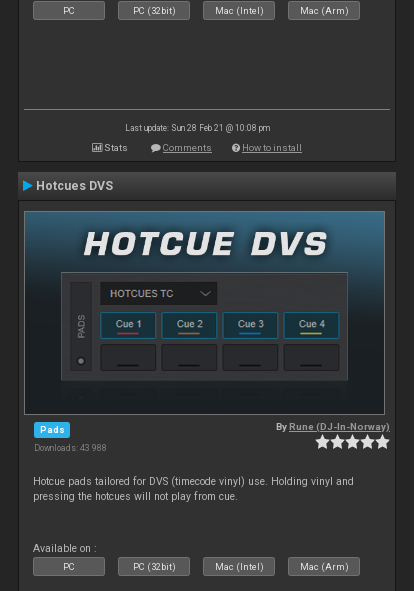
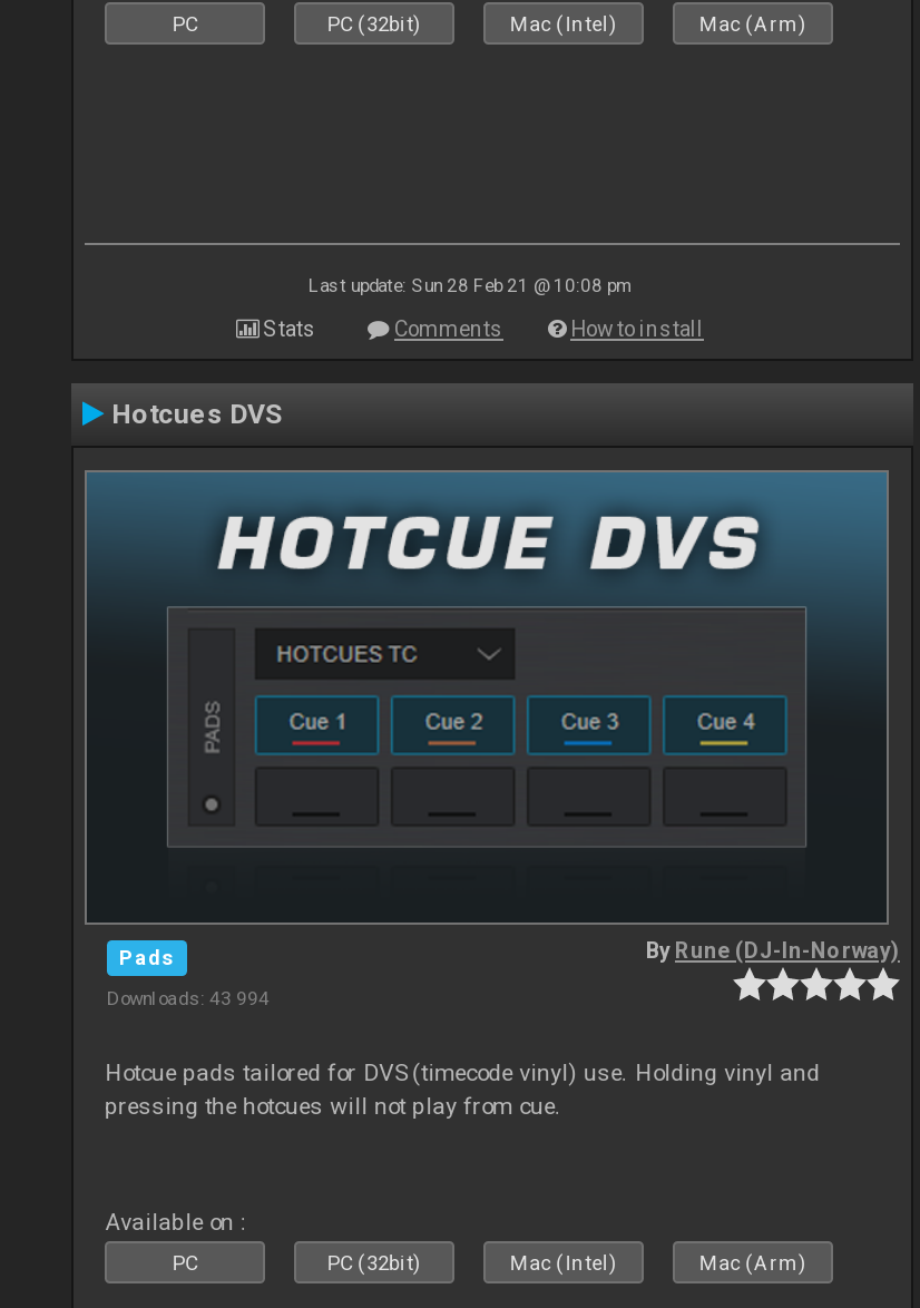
- Downloads: 43 988
+ Downloads: 43 994
